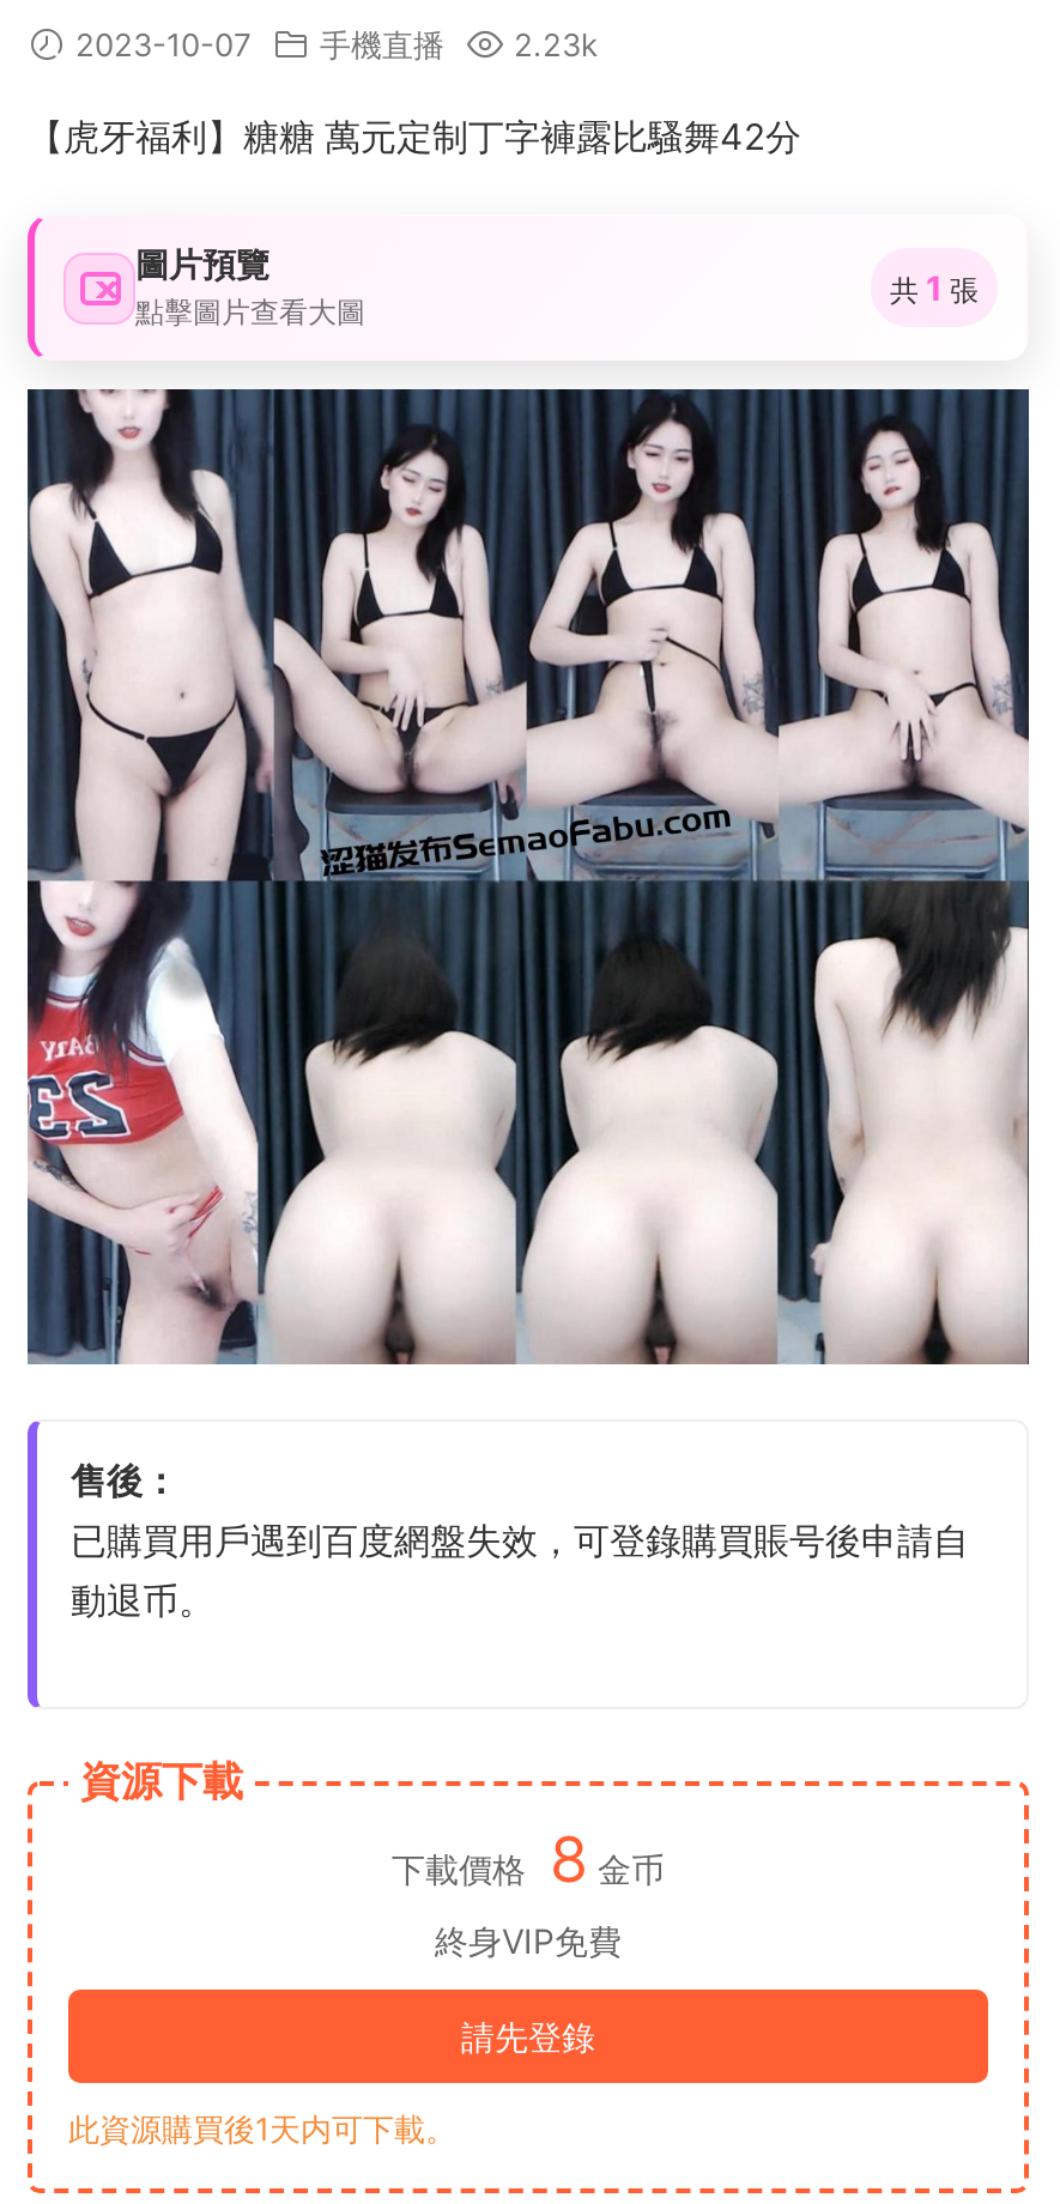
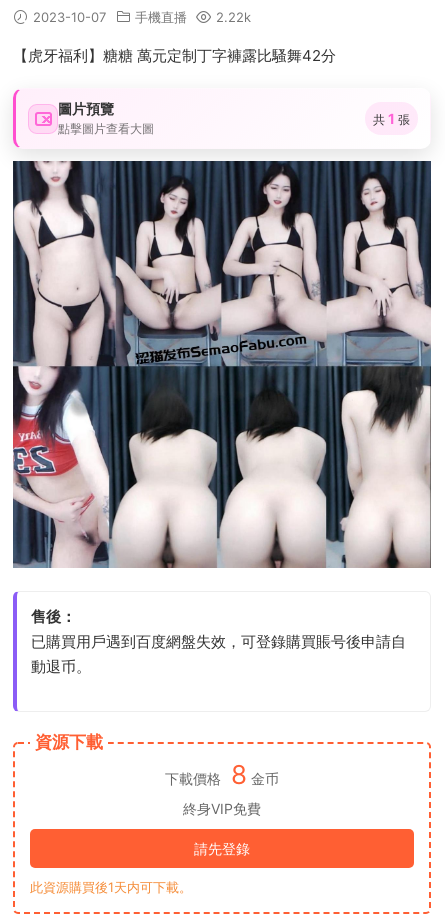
- 2023-10-07 手機直播 2.23k
+ 2023-10-07 手機直播 2.22k
